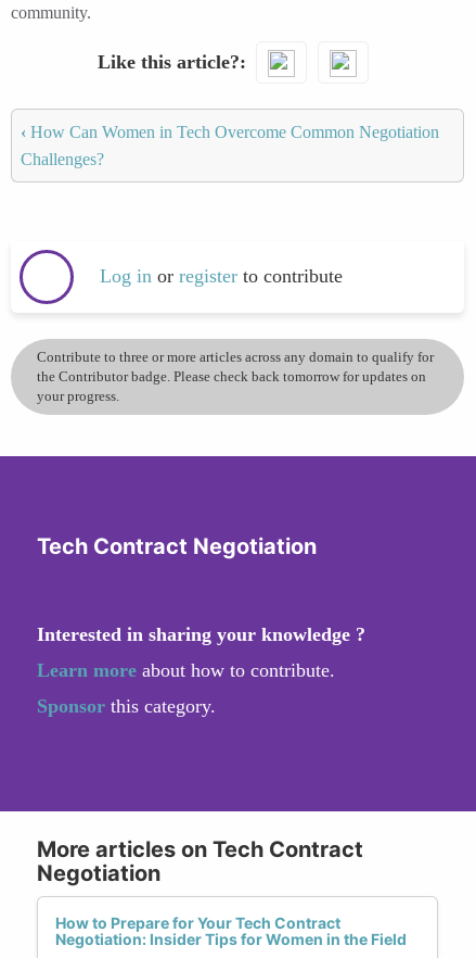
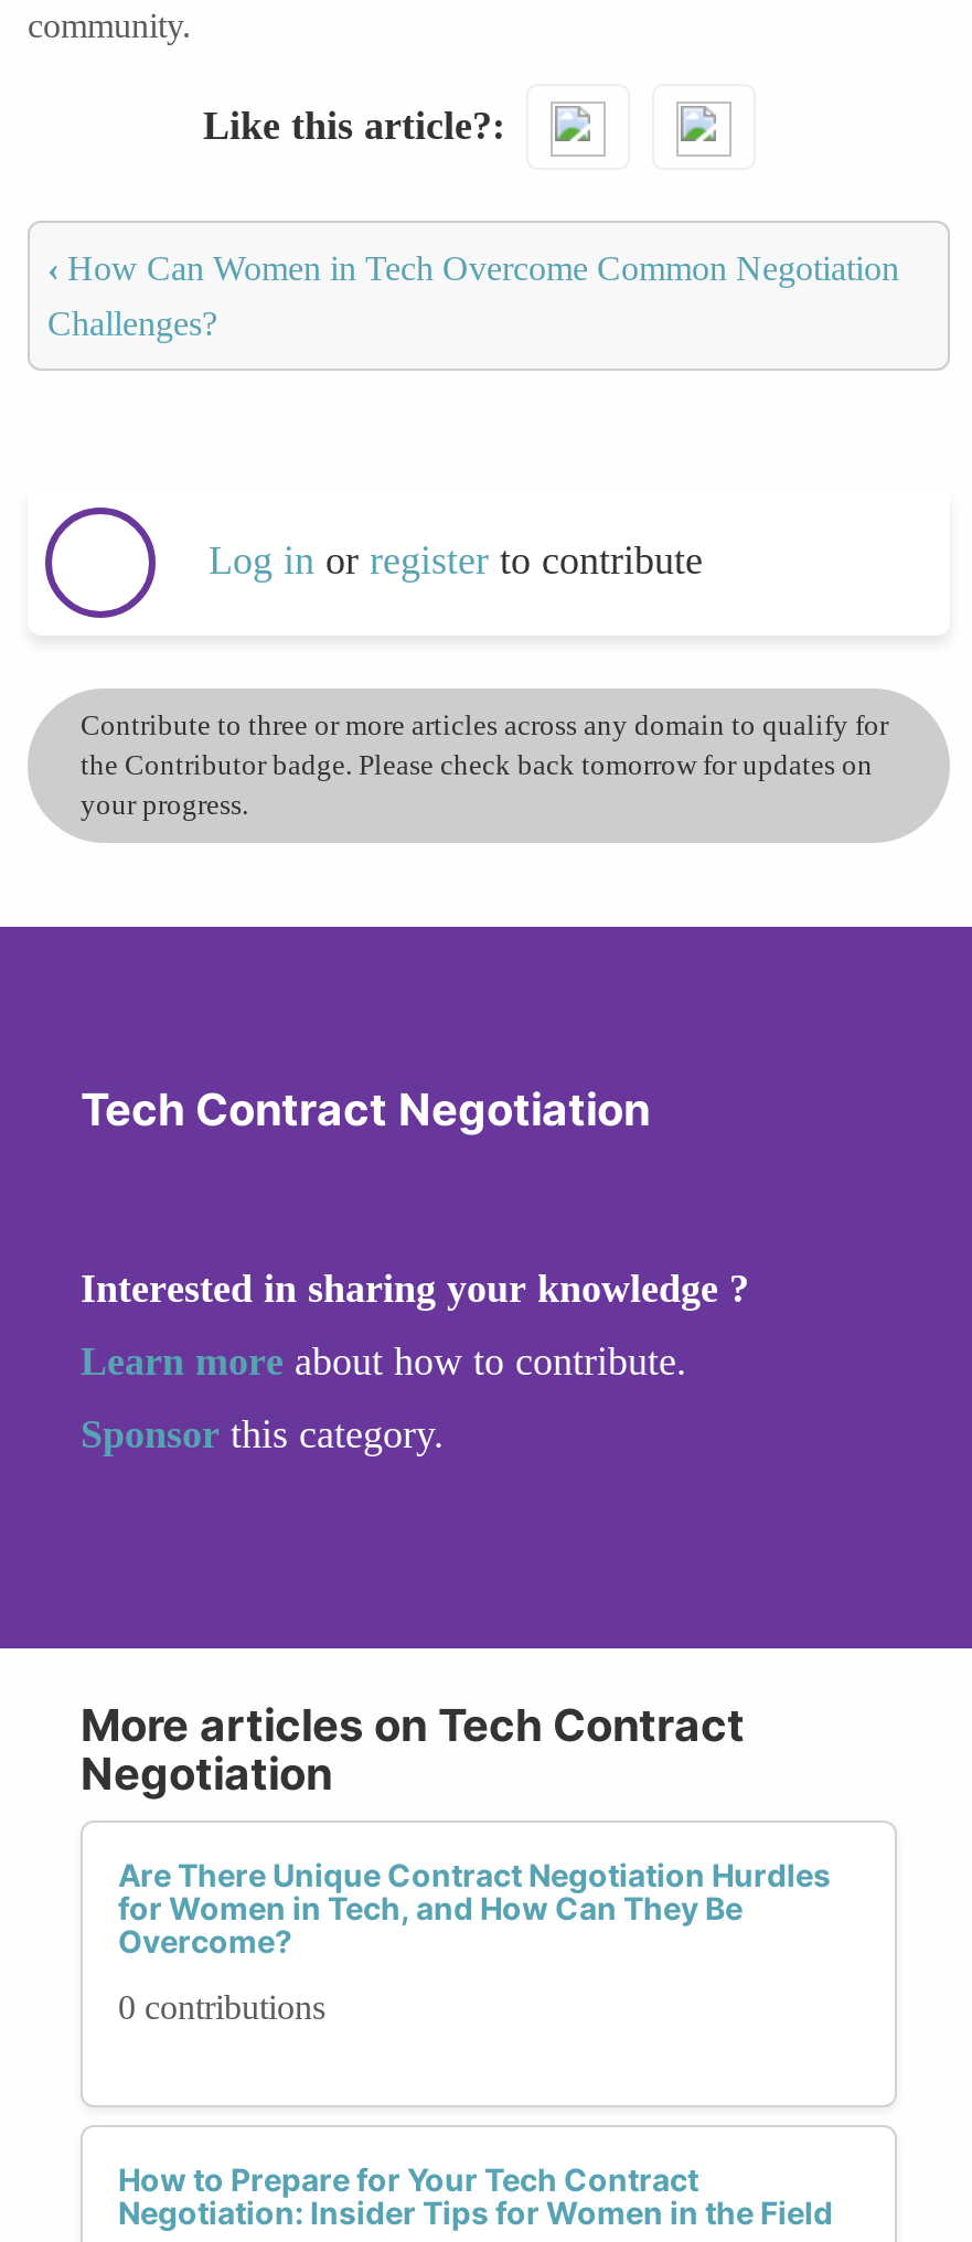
+ Are There Unique Contract Negotiation Hurdles
+ for Women in Tech, and How Can They Be
+ Overcome?
+ 0 contributions
